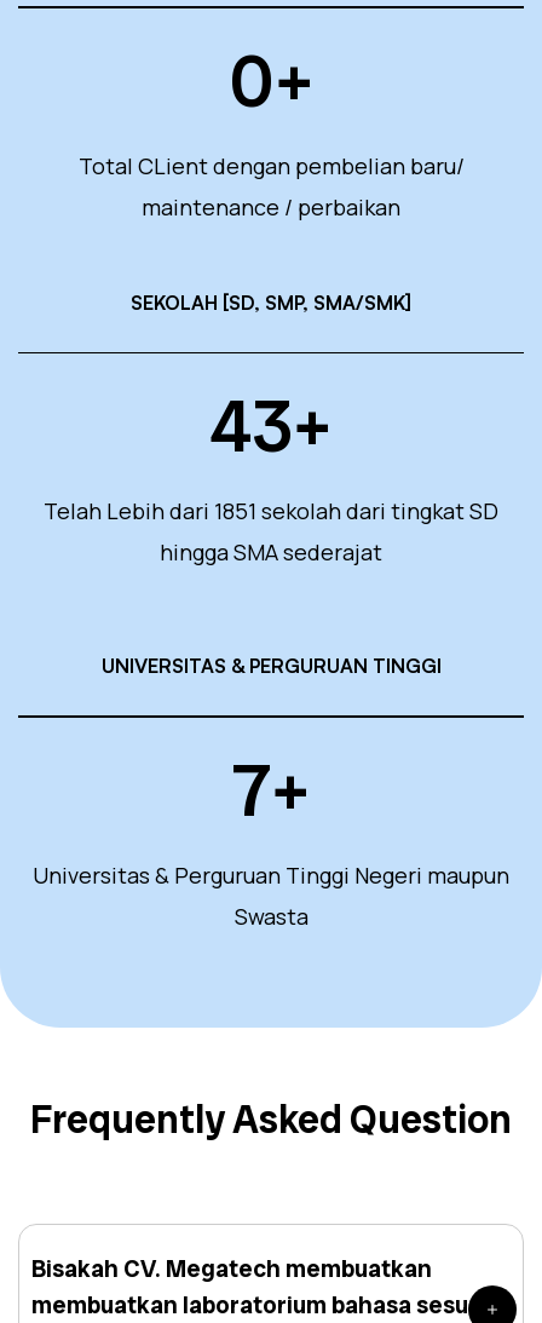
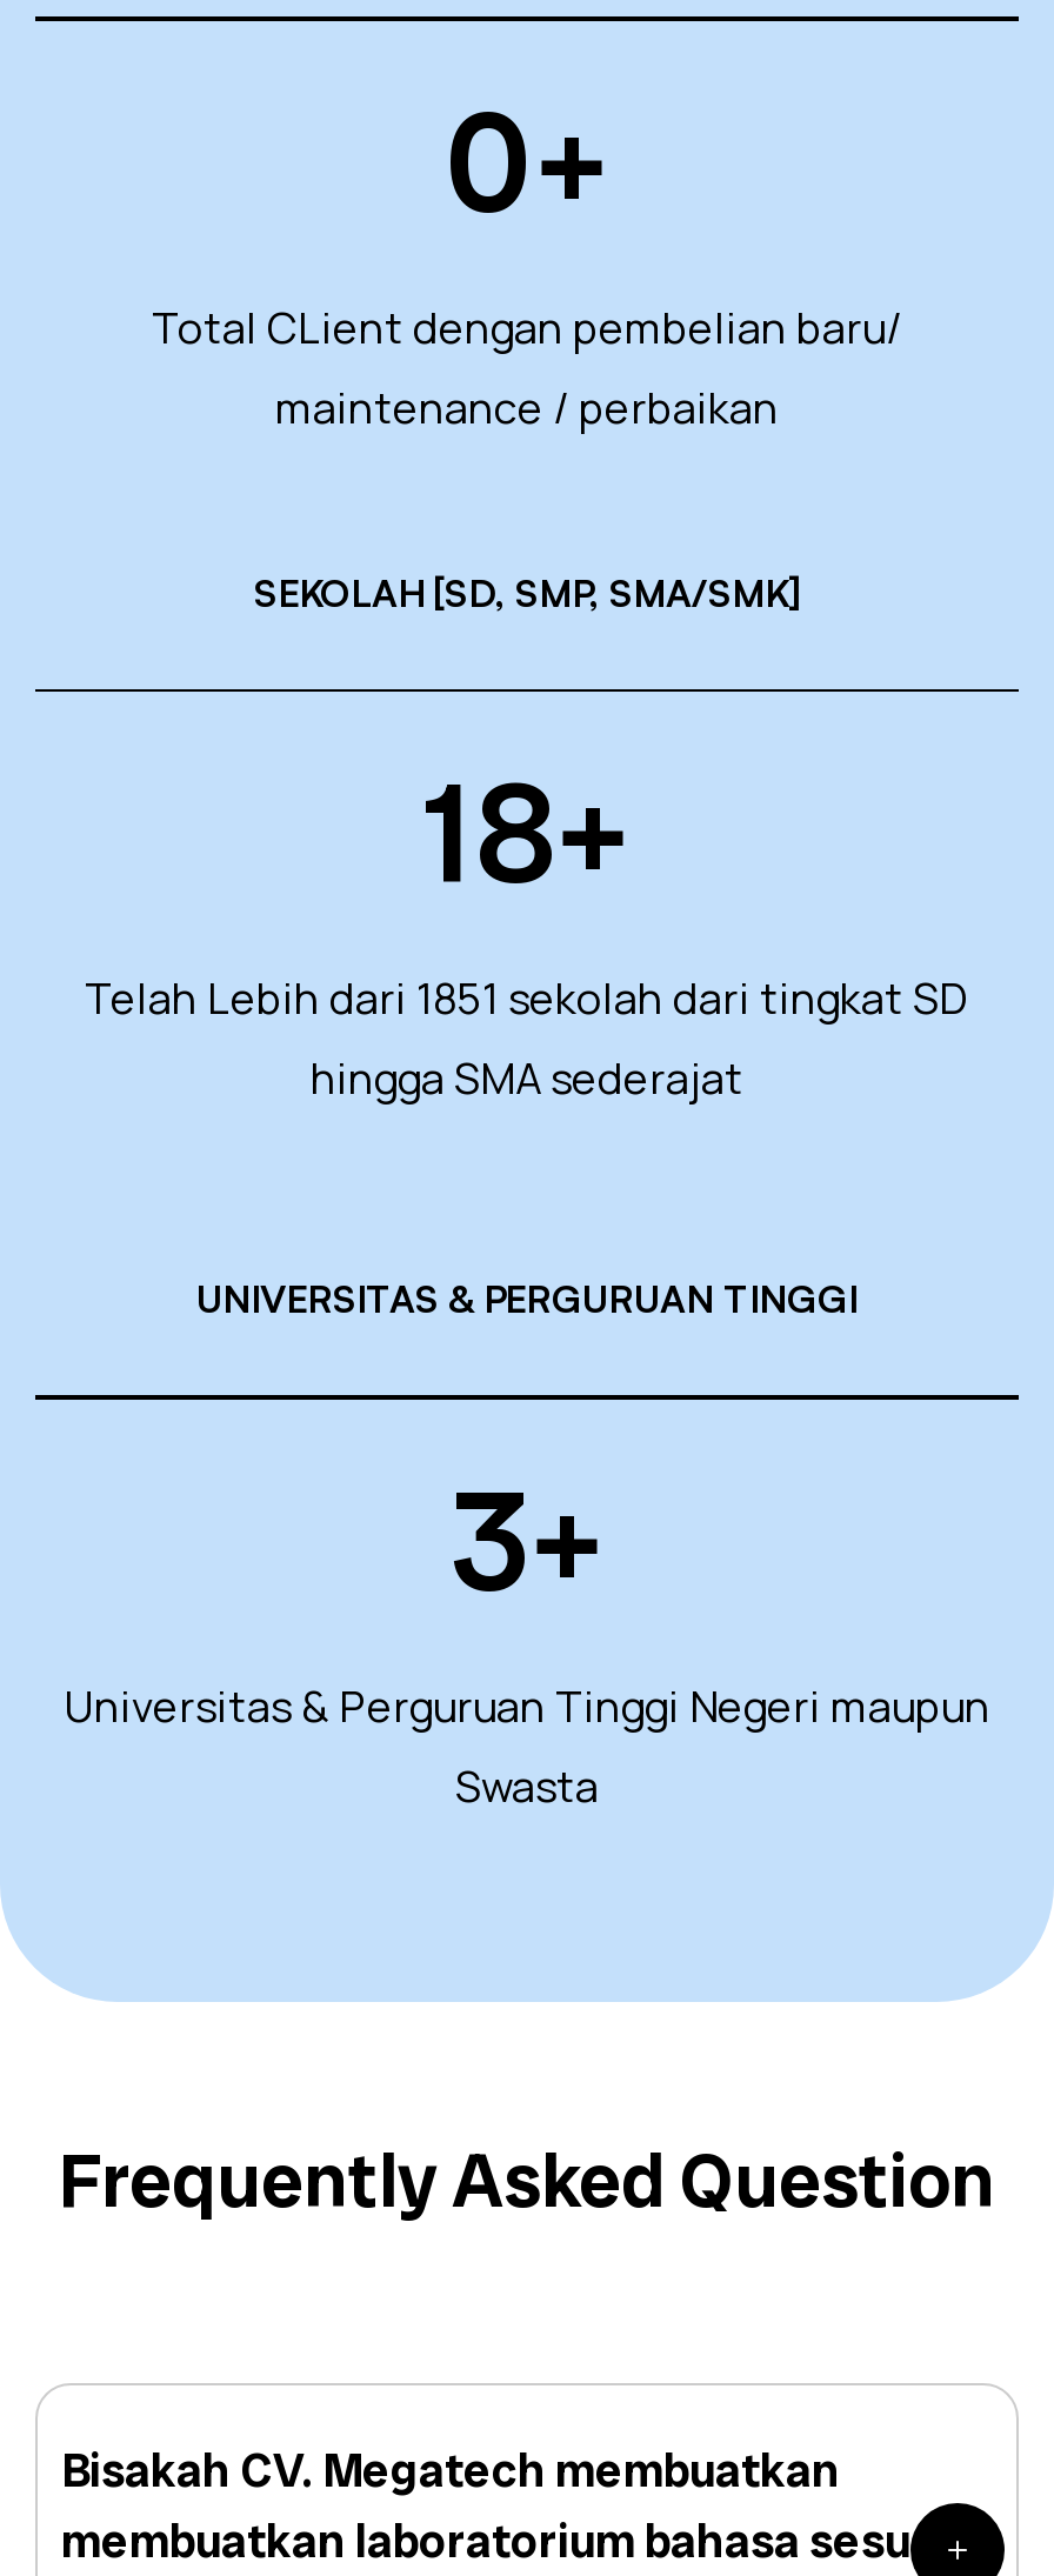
- 43+
+ 18+

- 7+
+ 3+
